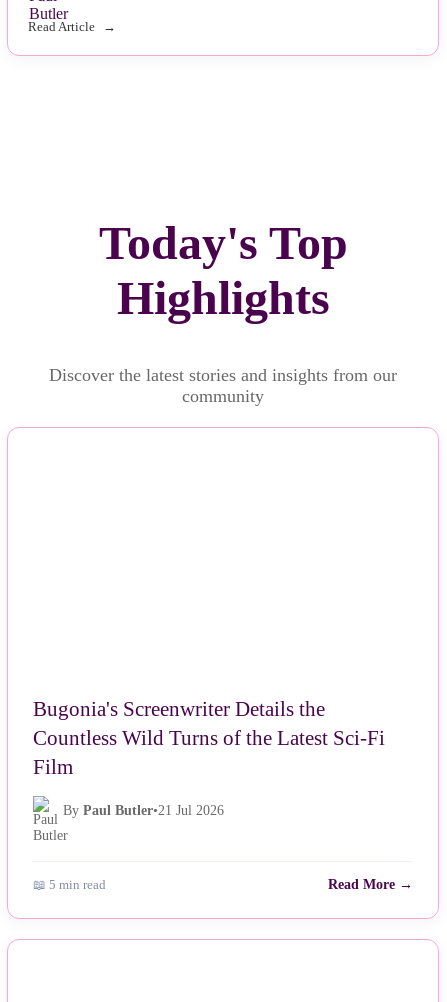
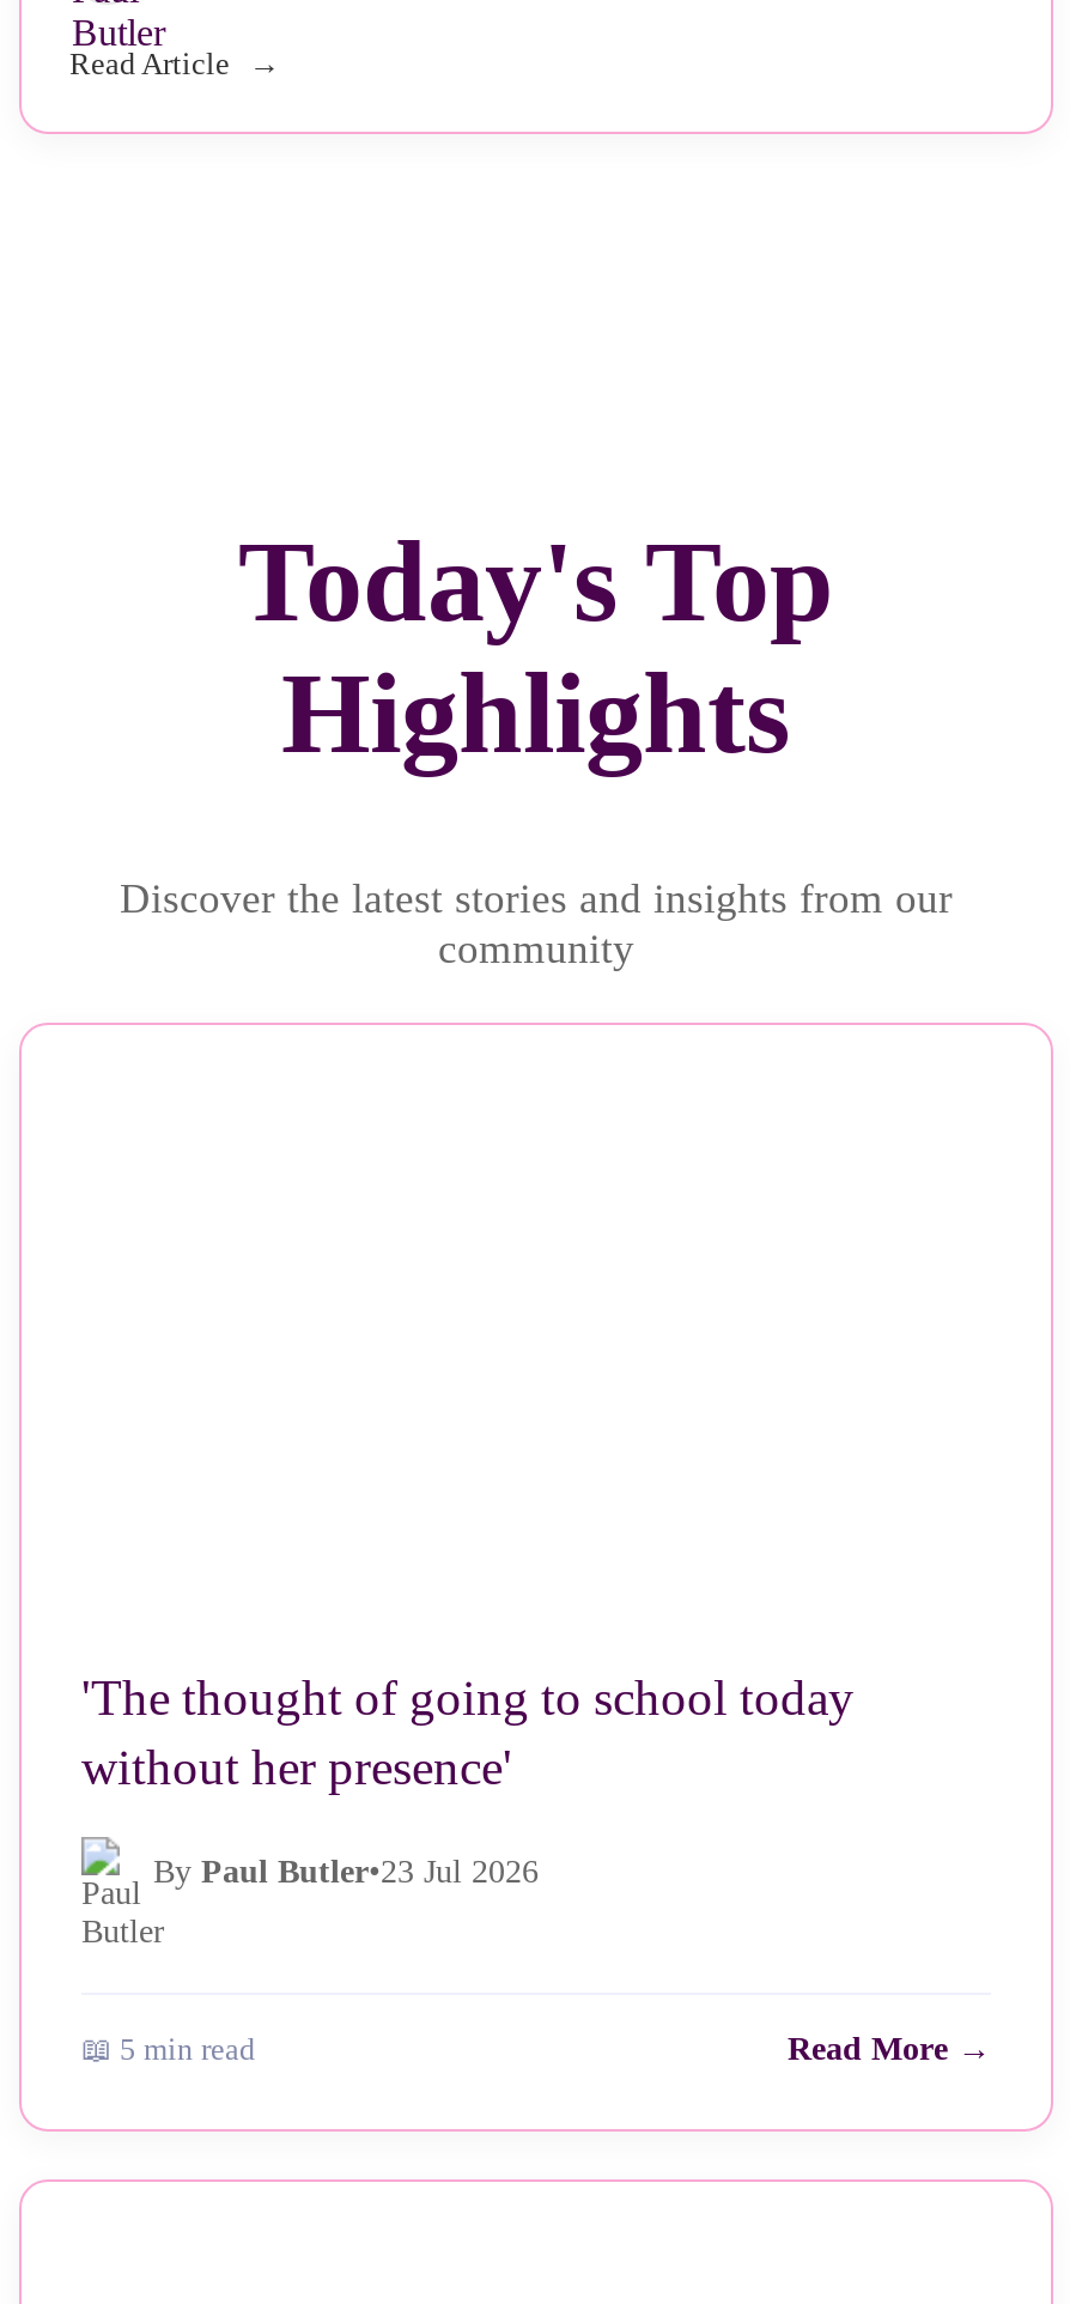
- Bugonia's Screenwriter Details the
- Countless Wild Turns of the Latest Sci-Fi
- Film
+ 'The thought of going to school today
+ without her presence'

- By Paul Butler•21 Jul 2026
+ By Paul Butler•23 Jul 2026
